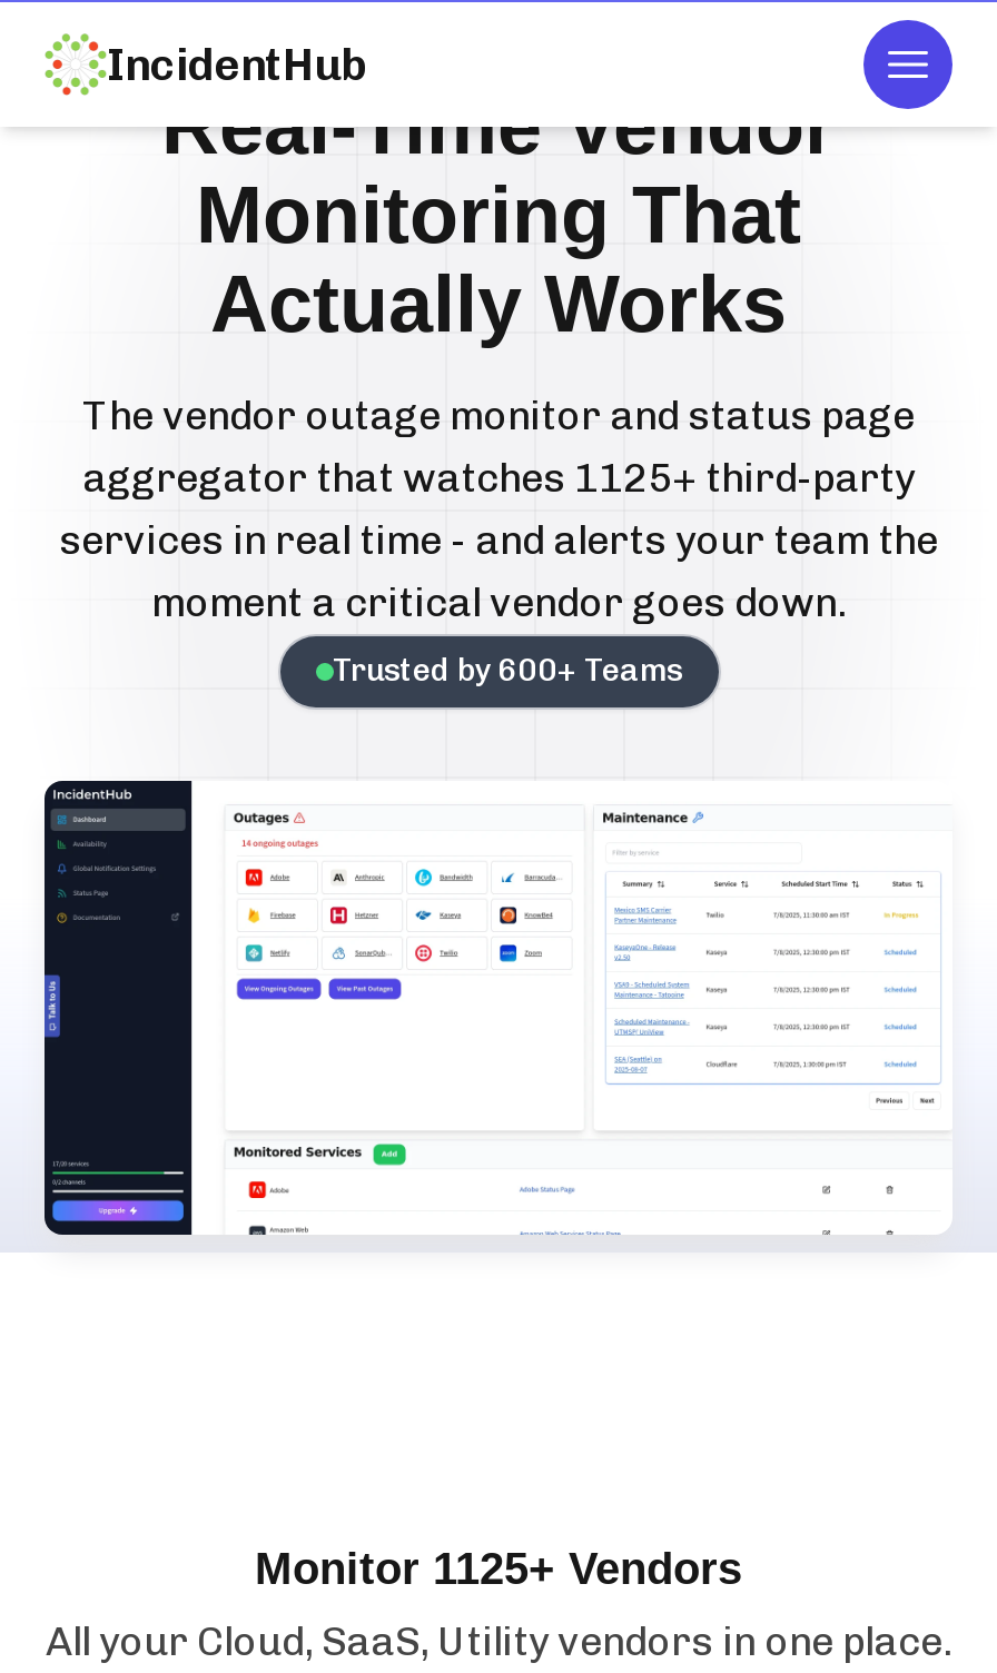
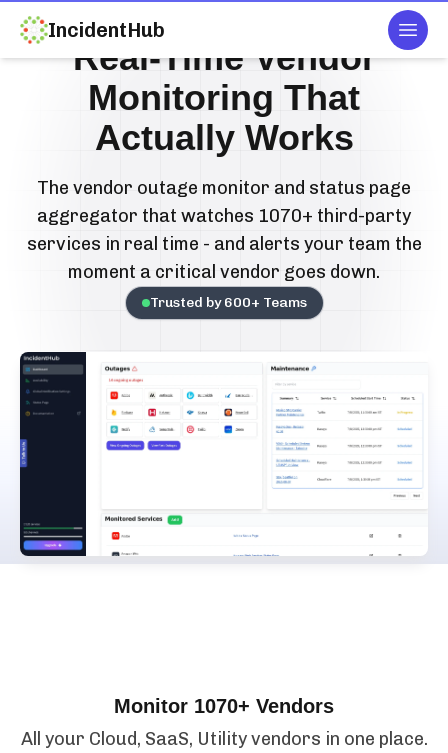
- aggregator that watches 1125+ third-party
+ aggregator that watches 1070+ third-party

- Monitor 1125+ Vendors
+ Monitor 1070+ Vendors
